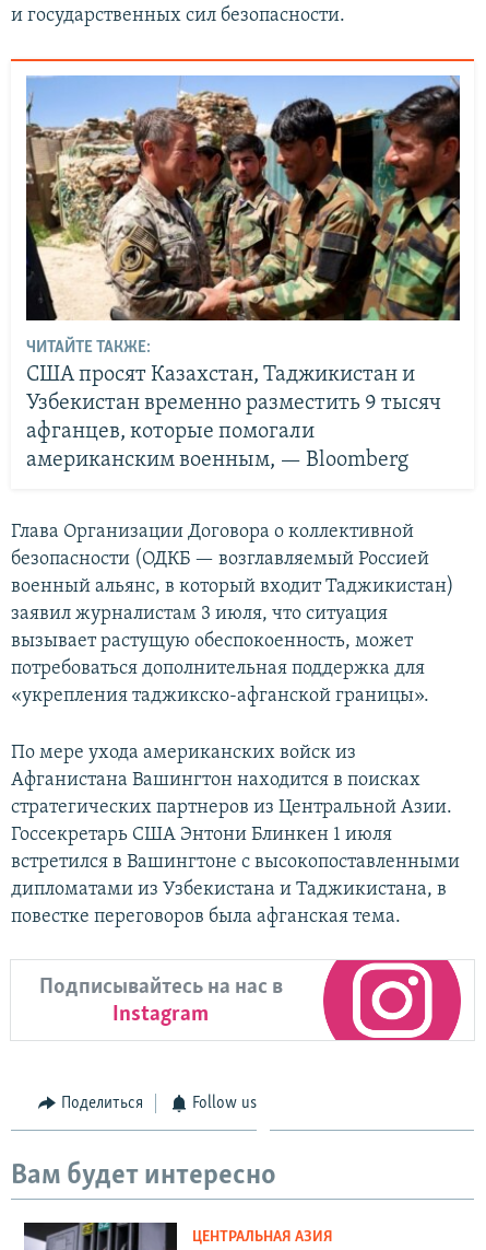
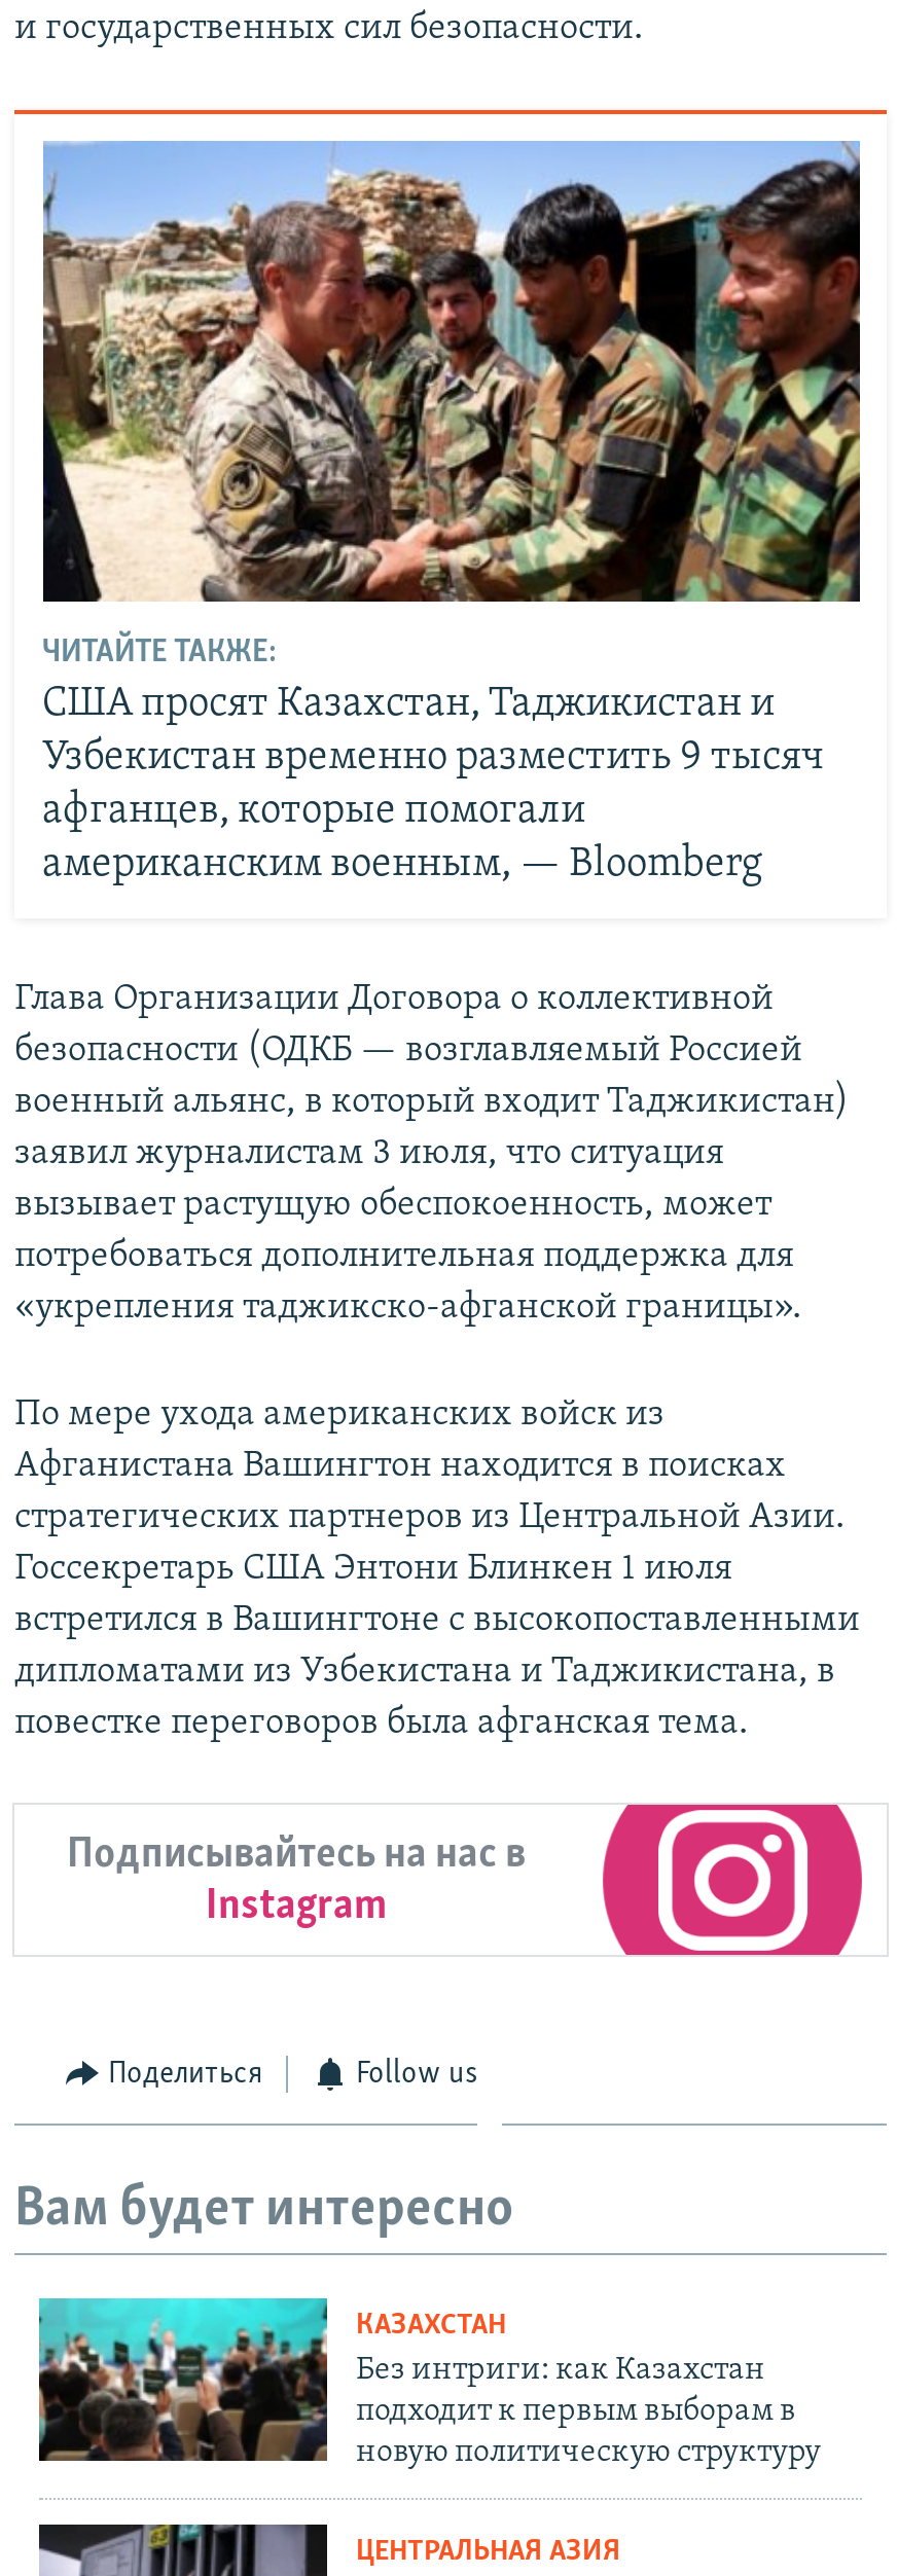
+ [image]
+ КАЗАХСТАН
+ Без интриги: как Казахстан
+ подходит к первым выборам в
+ новую политическую структуру
